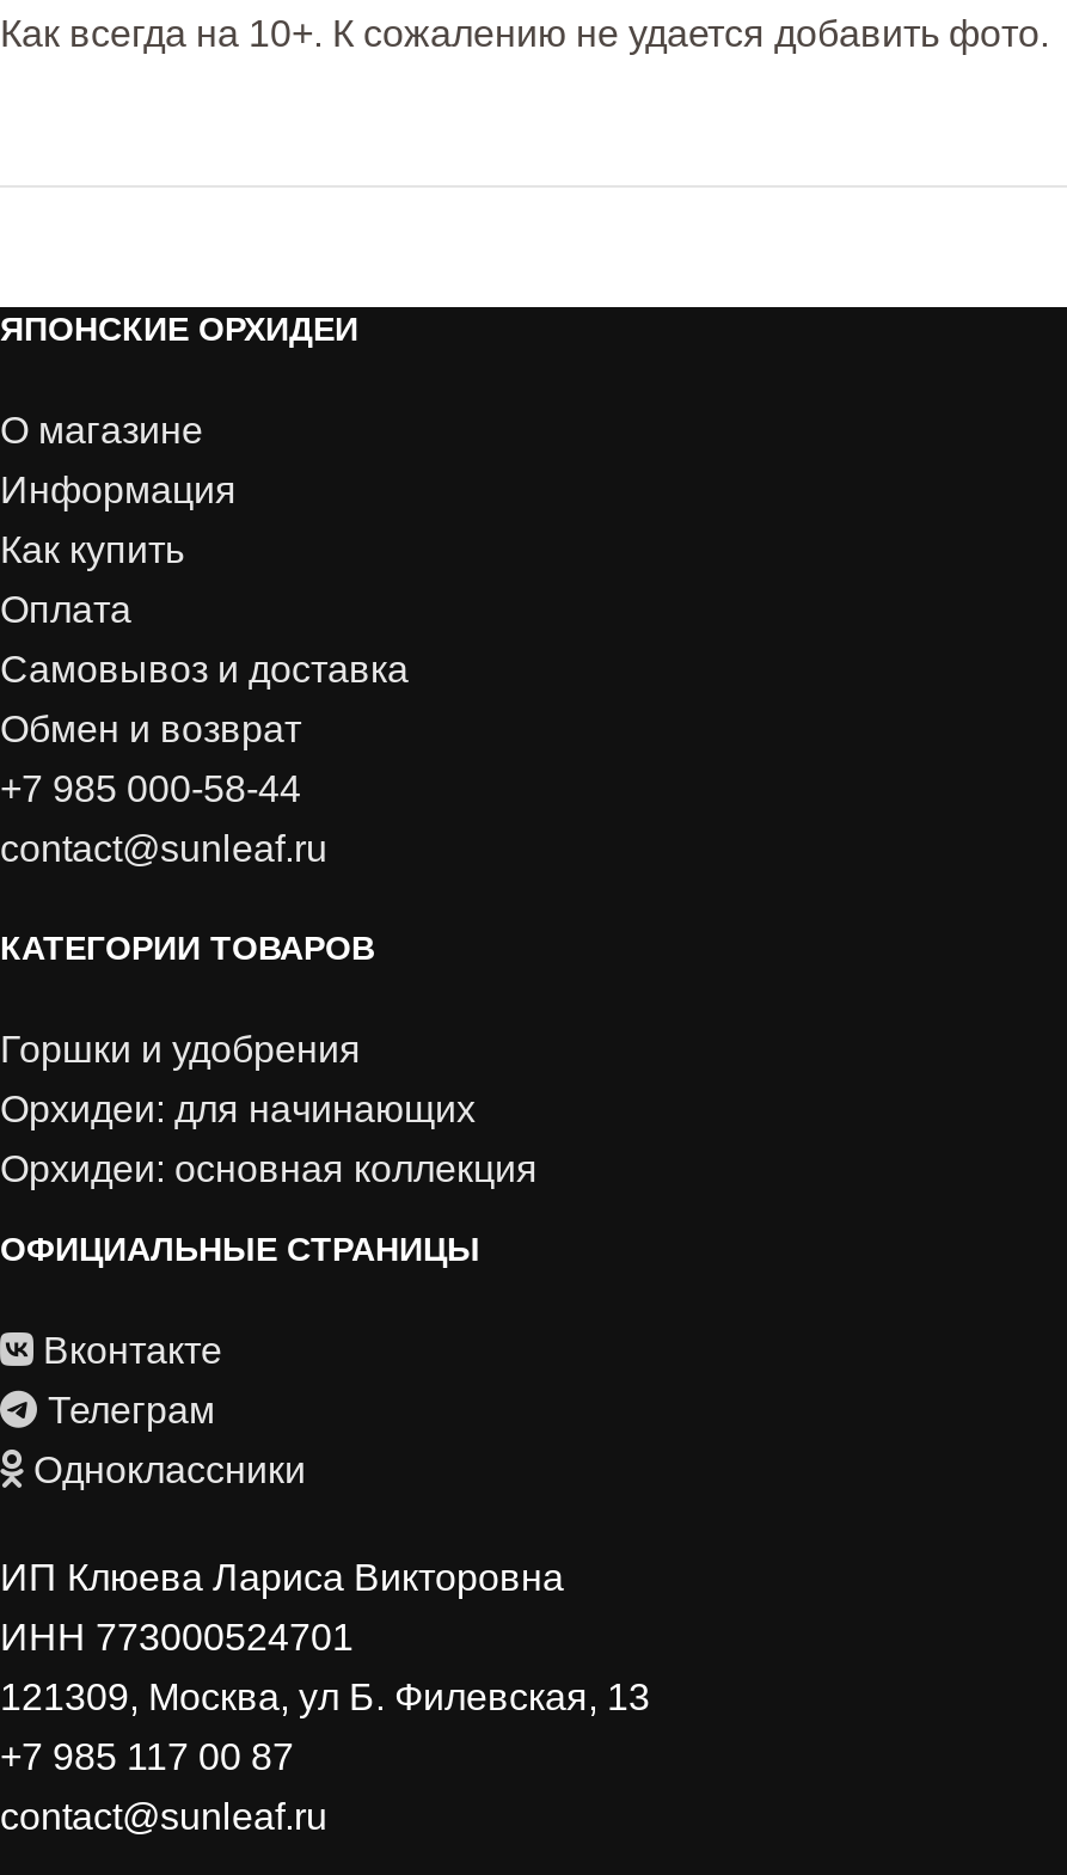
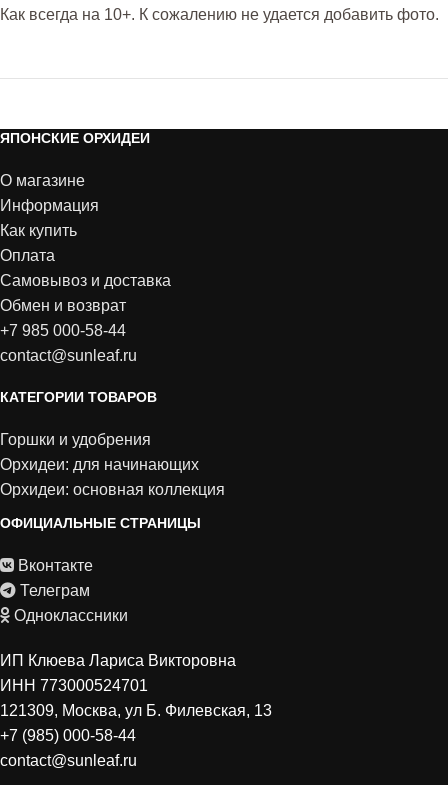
- +7 985 117 00 87
+ +7 (985) 000-58-44
